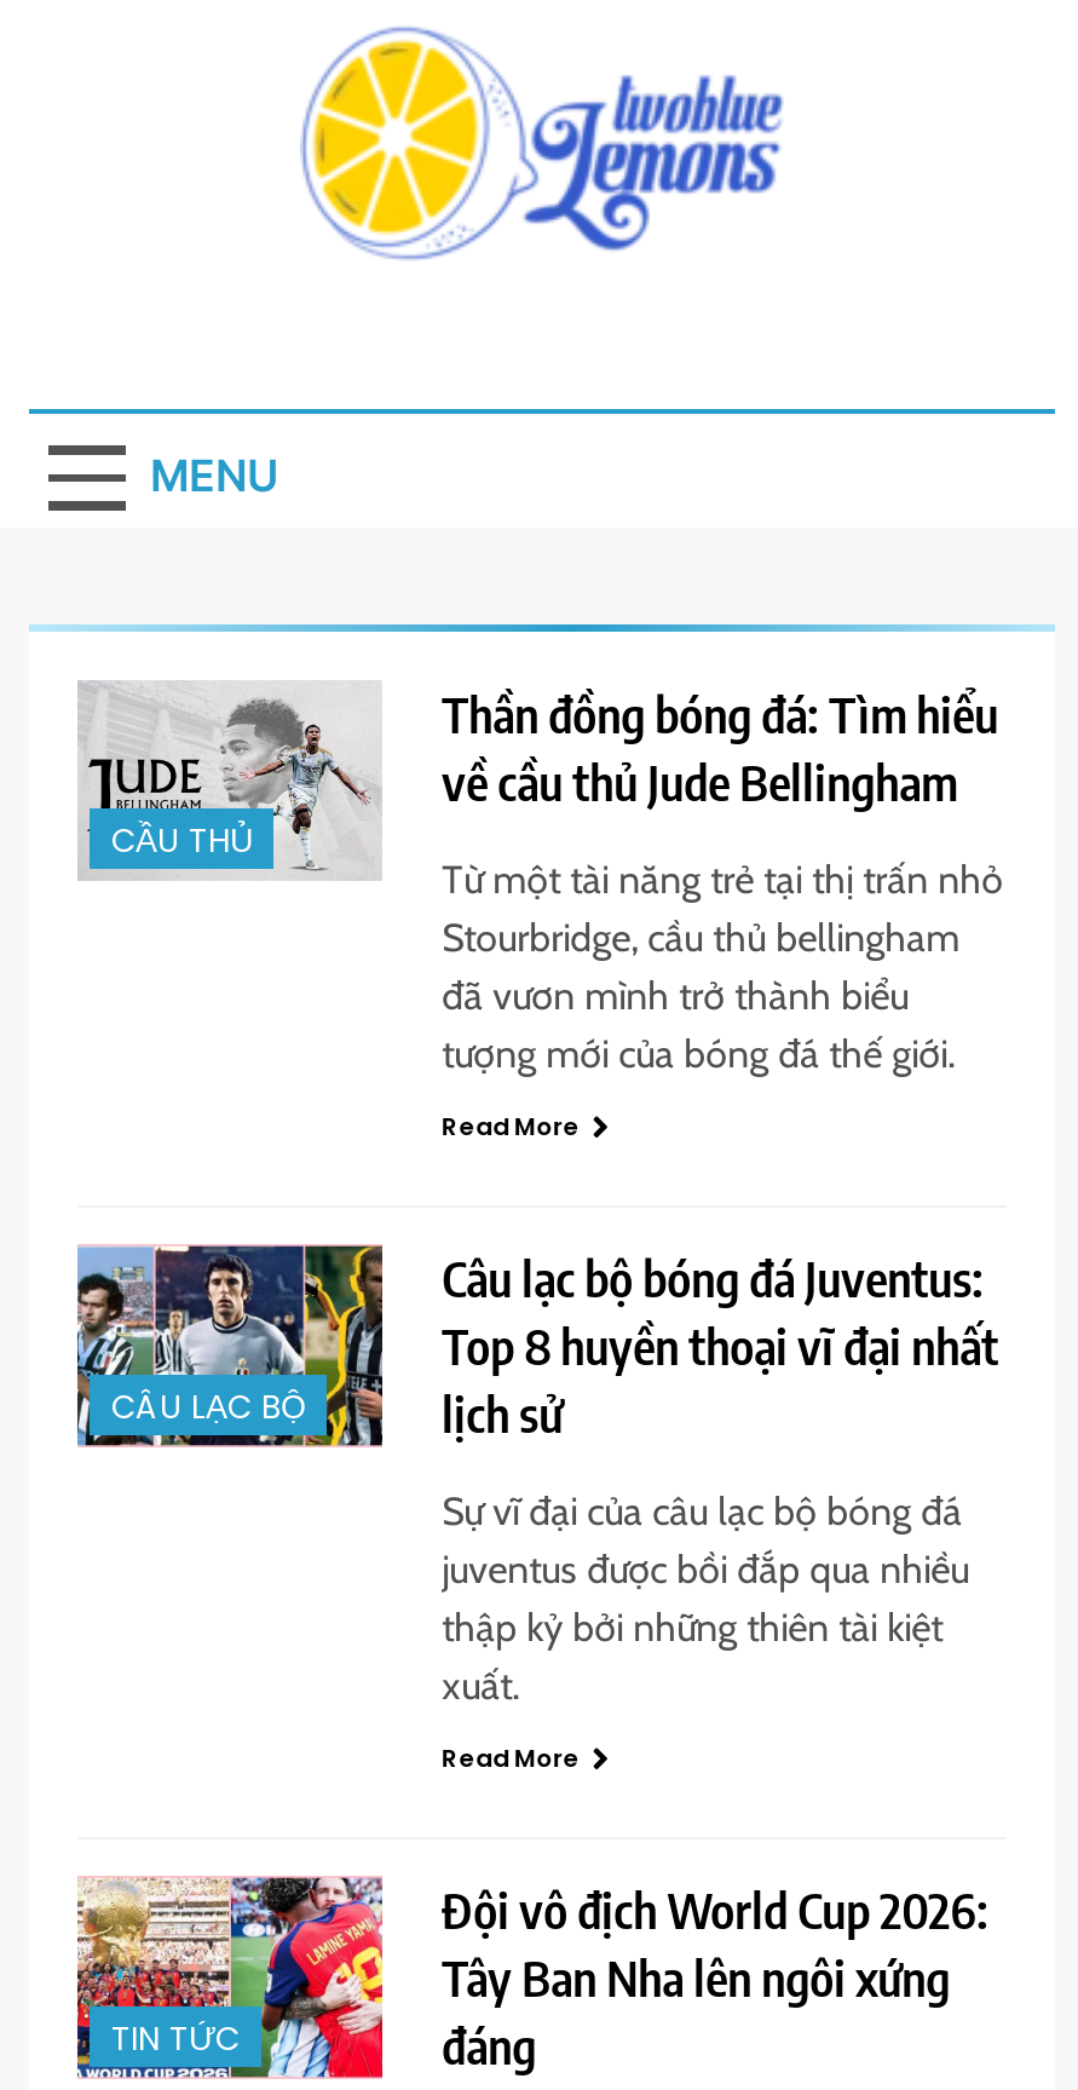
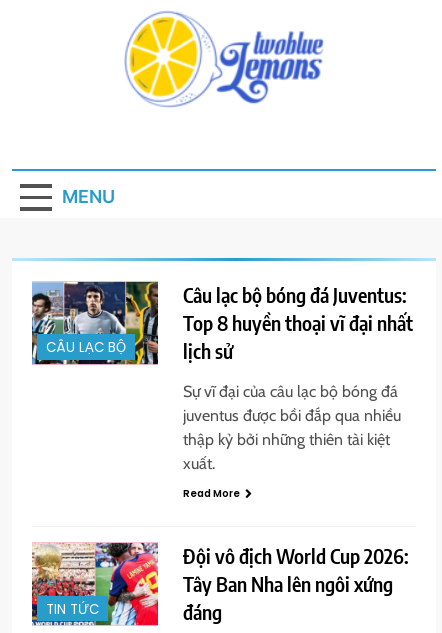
- [image]
- CẦU THỦ

- Thần đồng bóng đá: Tìm hiểu
- về cầu thủ Jude Bellingham
- Từ một tài năng trẻ tại thị trấn nhỏ
- Stourbridge, cầu thủ bellingham
- đã vươn mình trở thành biểu
- tượng mới của bóng đá thế giới.
- Read More
